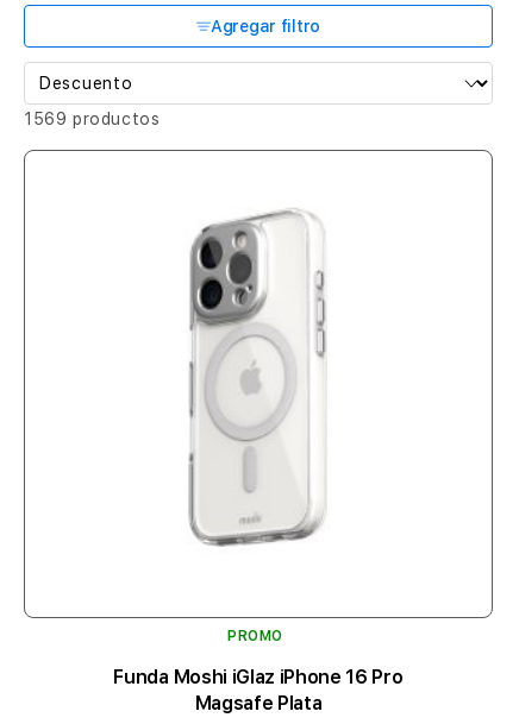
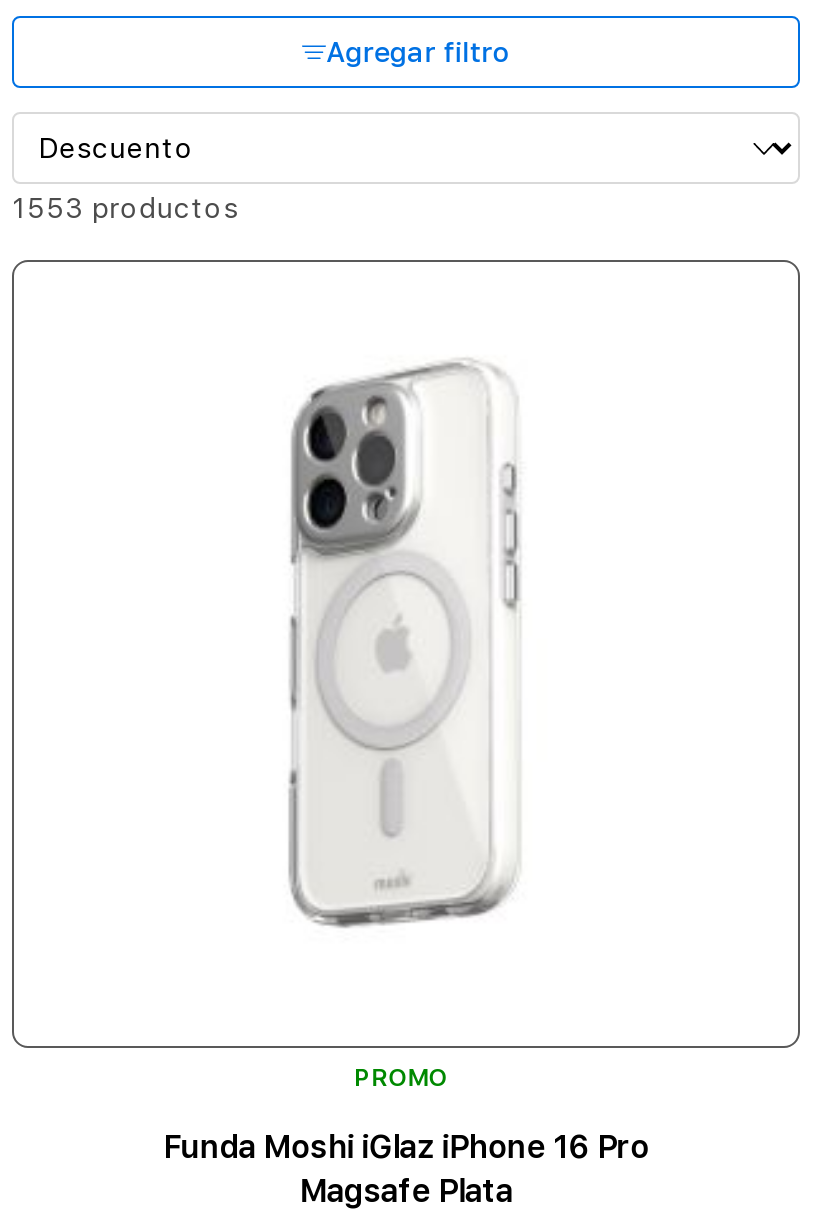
- 1569 productos
+ 1553 productos
